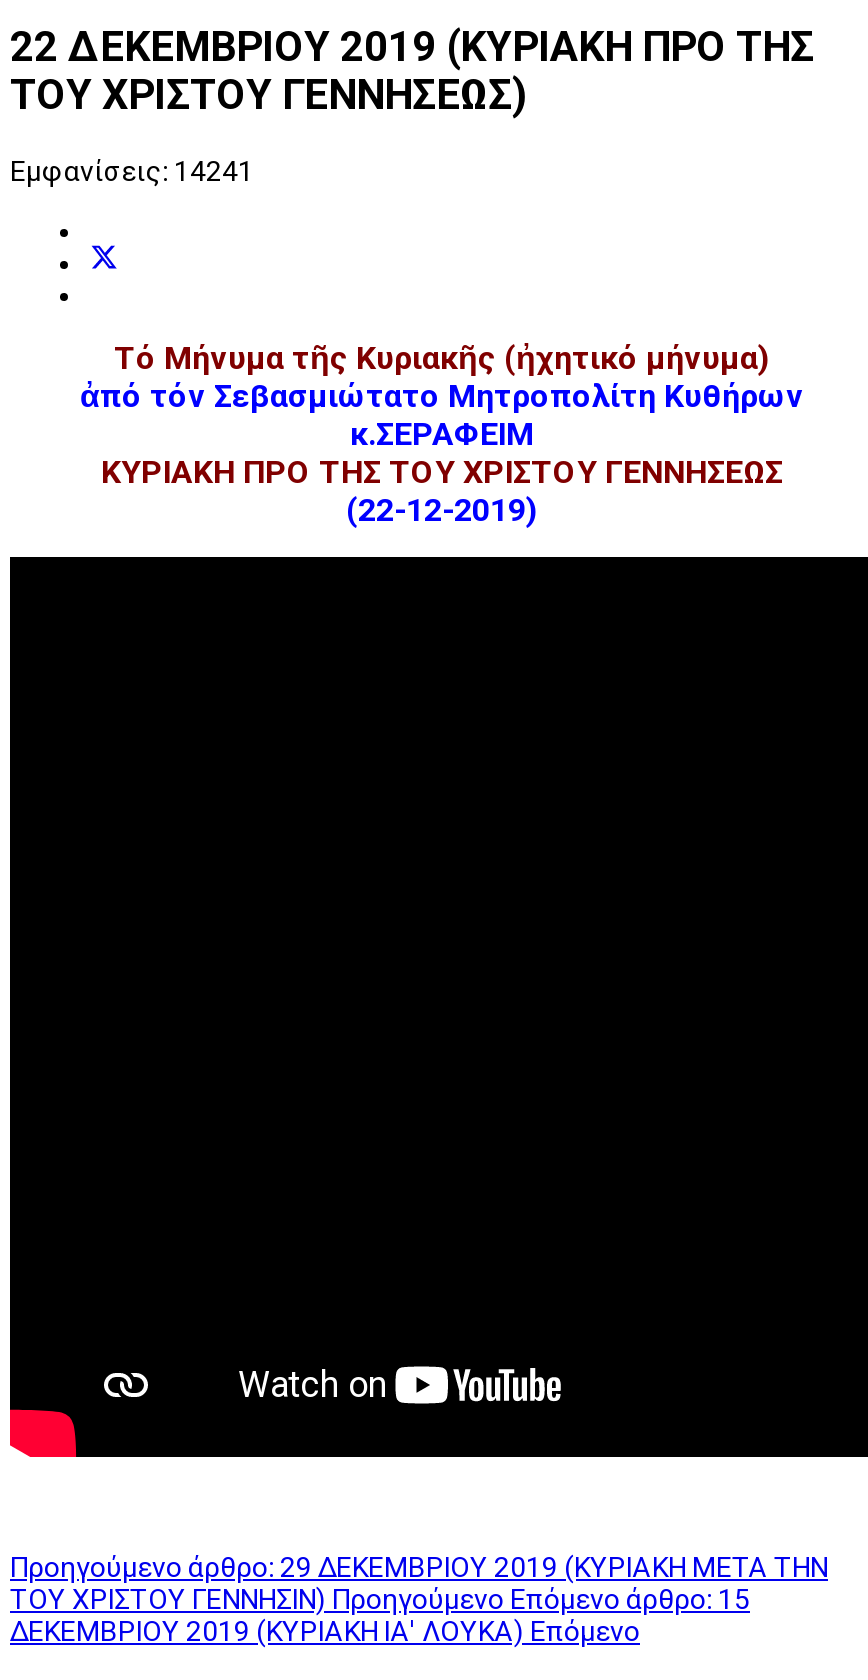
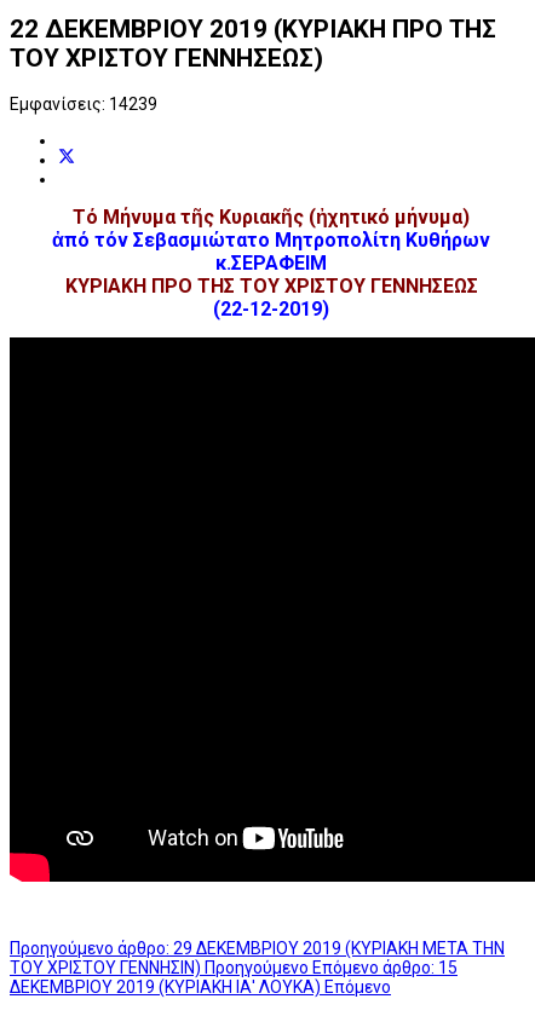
- Εμφανίσεις: 14241
+ Εμφανίσεις: 14239
